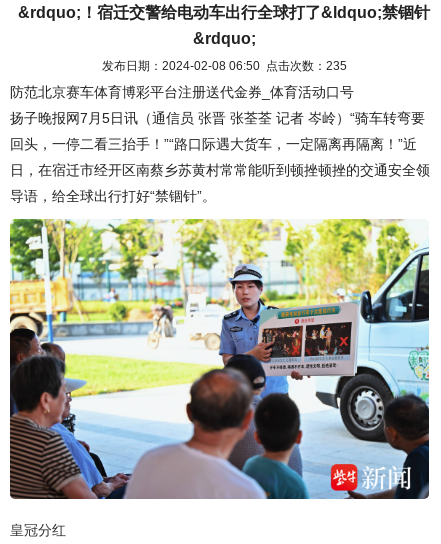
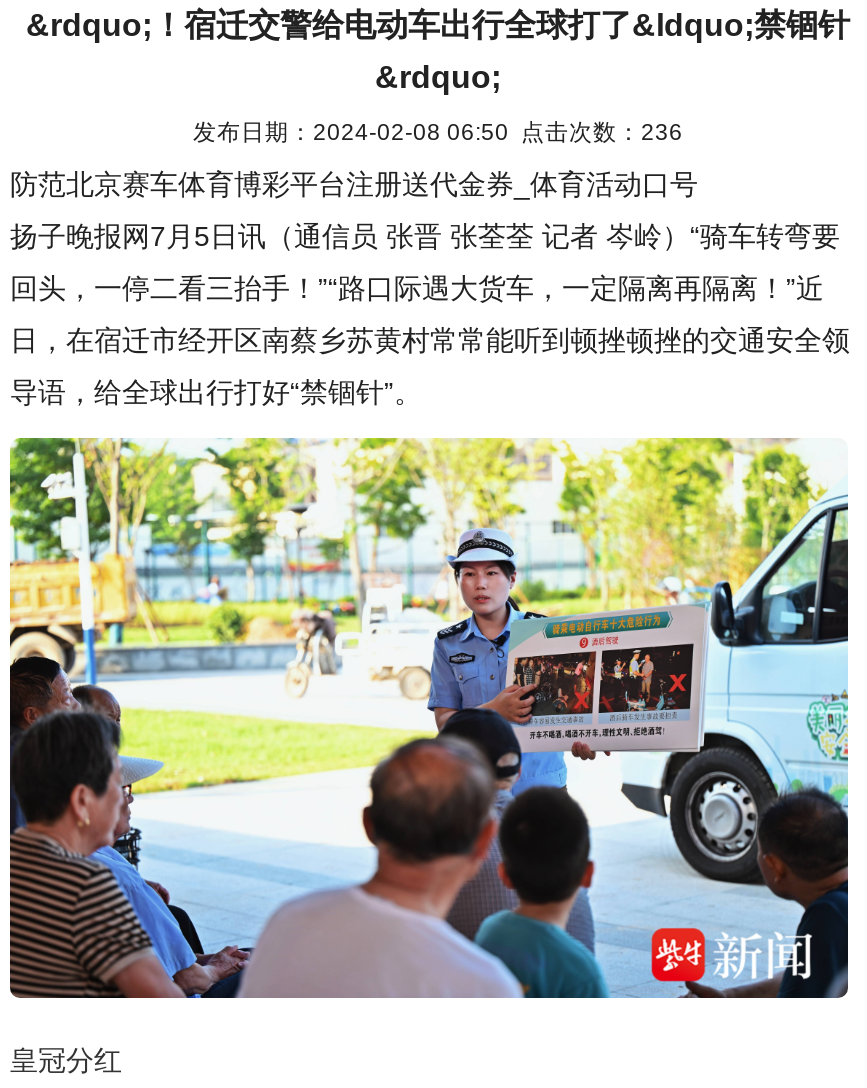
- 发布日期：2024-02-08 06:50 点击次数：235
+ 发布日期：2024-02-08 06:50 点击次数：236
